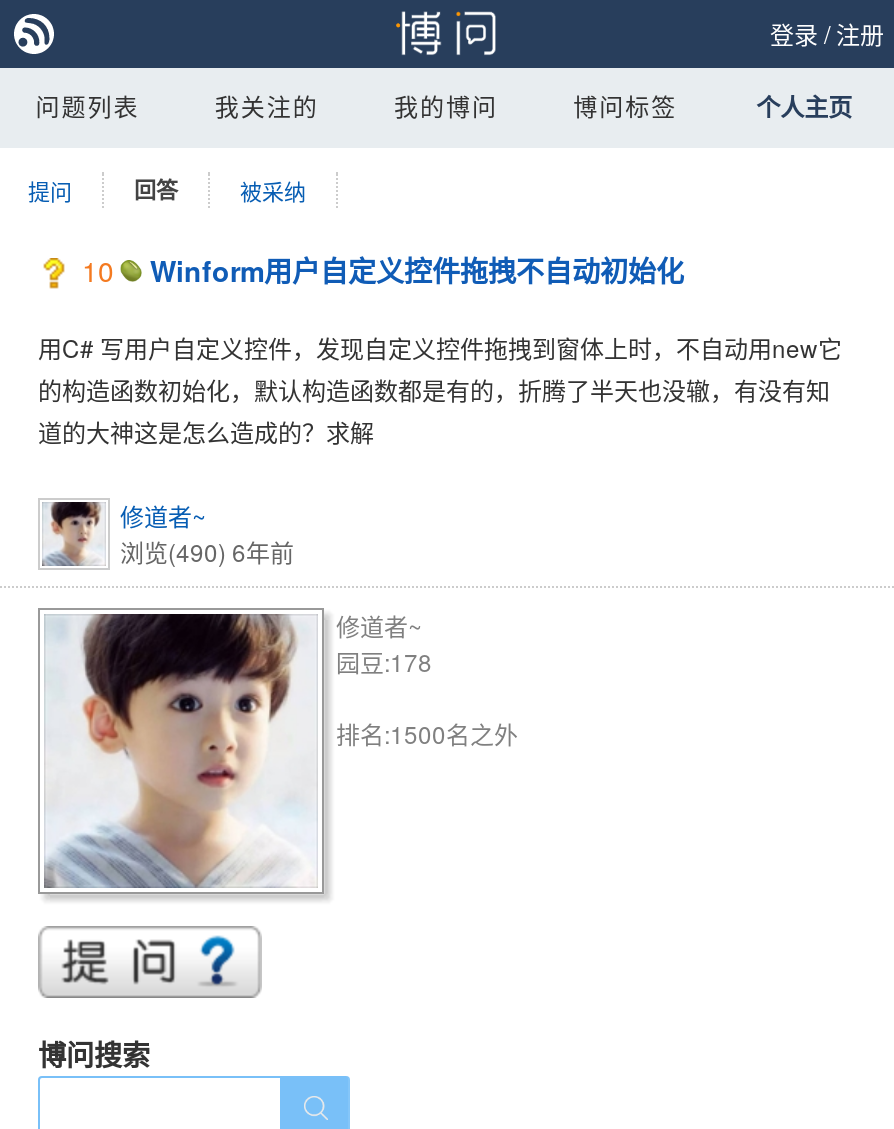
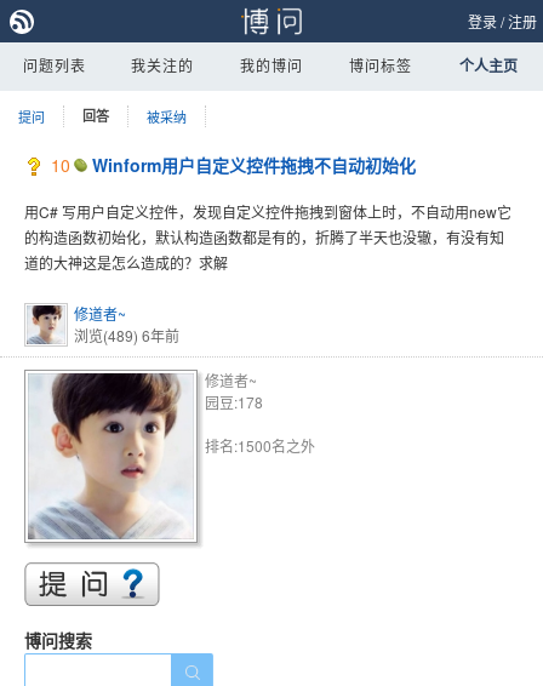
- 浏览(490) 6年前
+ 浏览(489) 6年前
